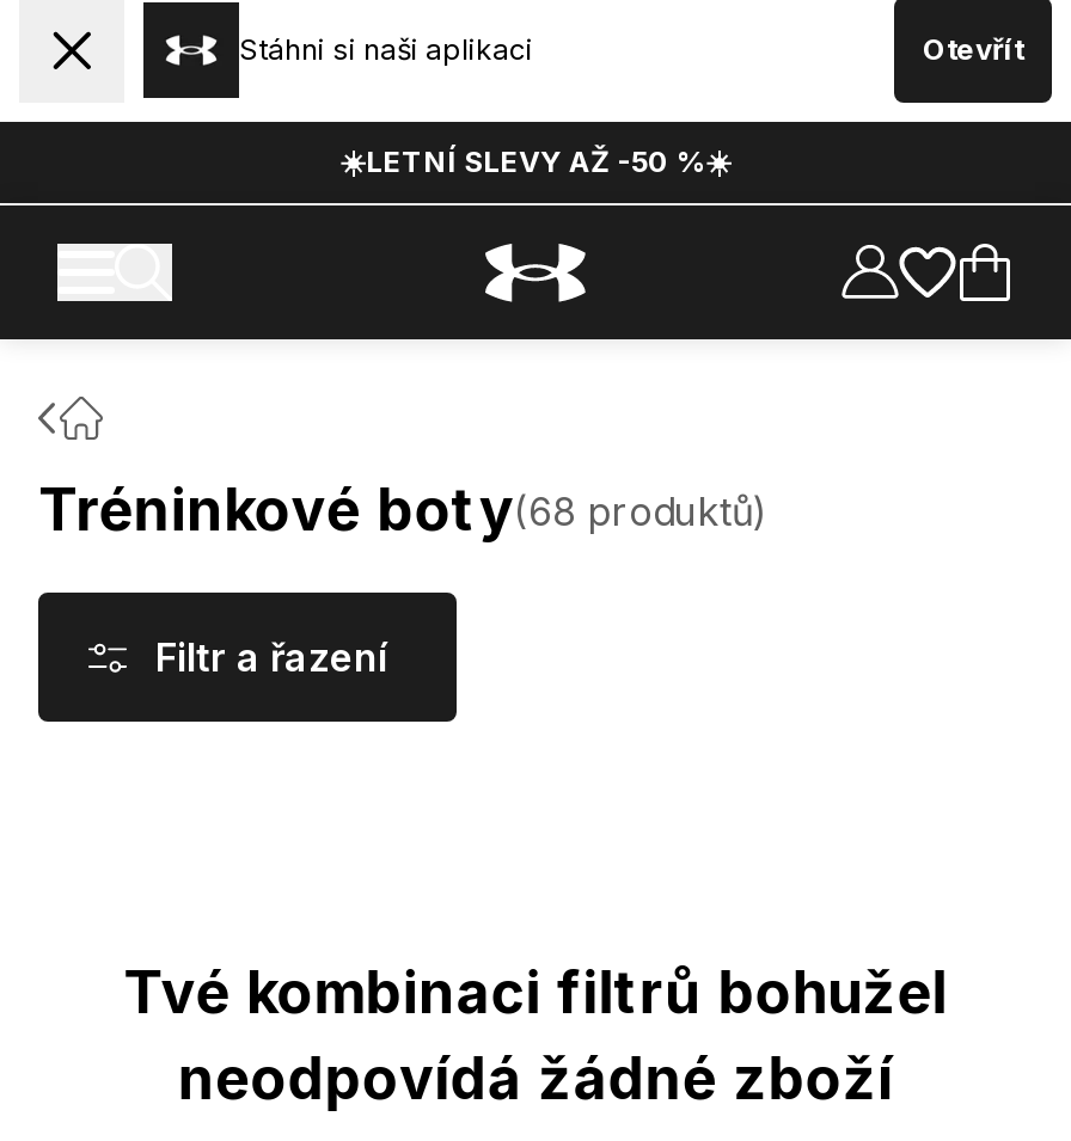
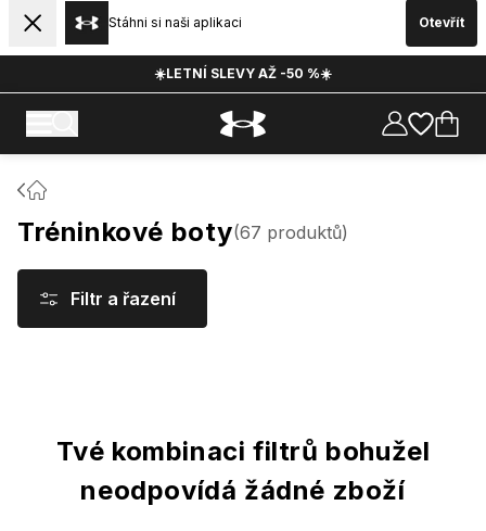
- Tréninkové boty(68 produktů)
+ Tréninkové boty(67 produktů)
